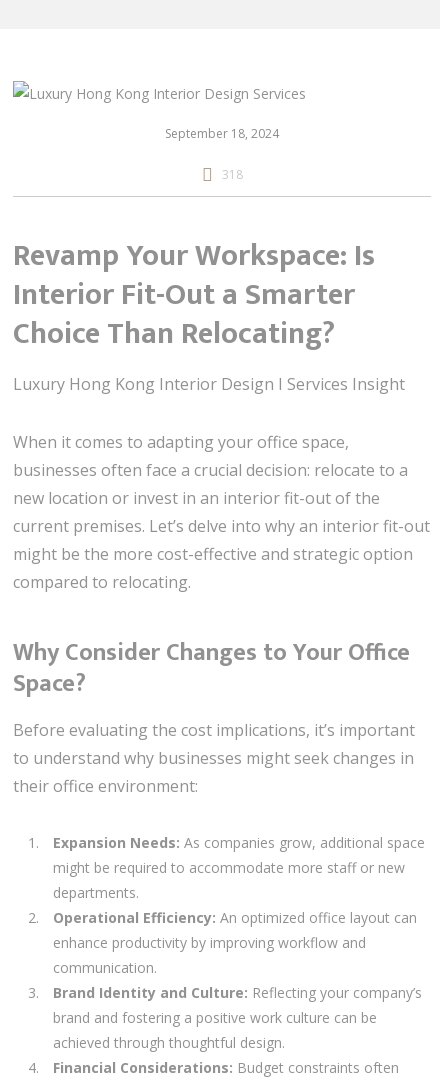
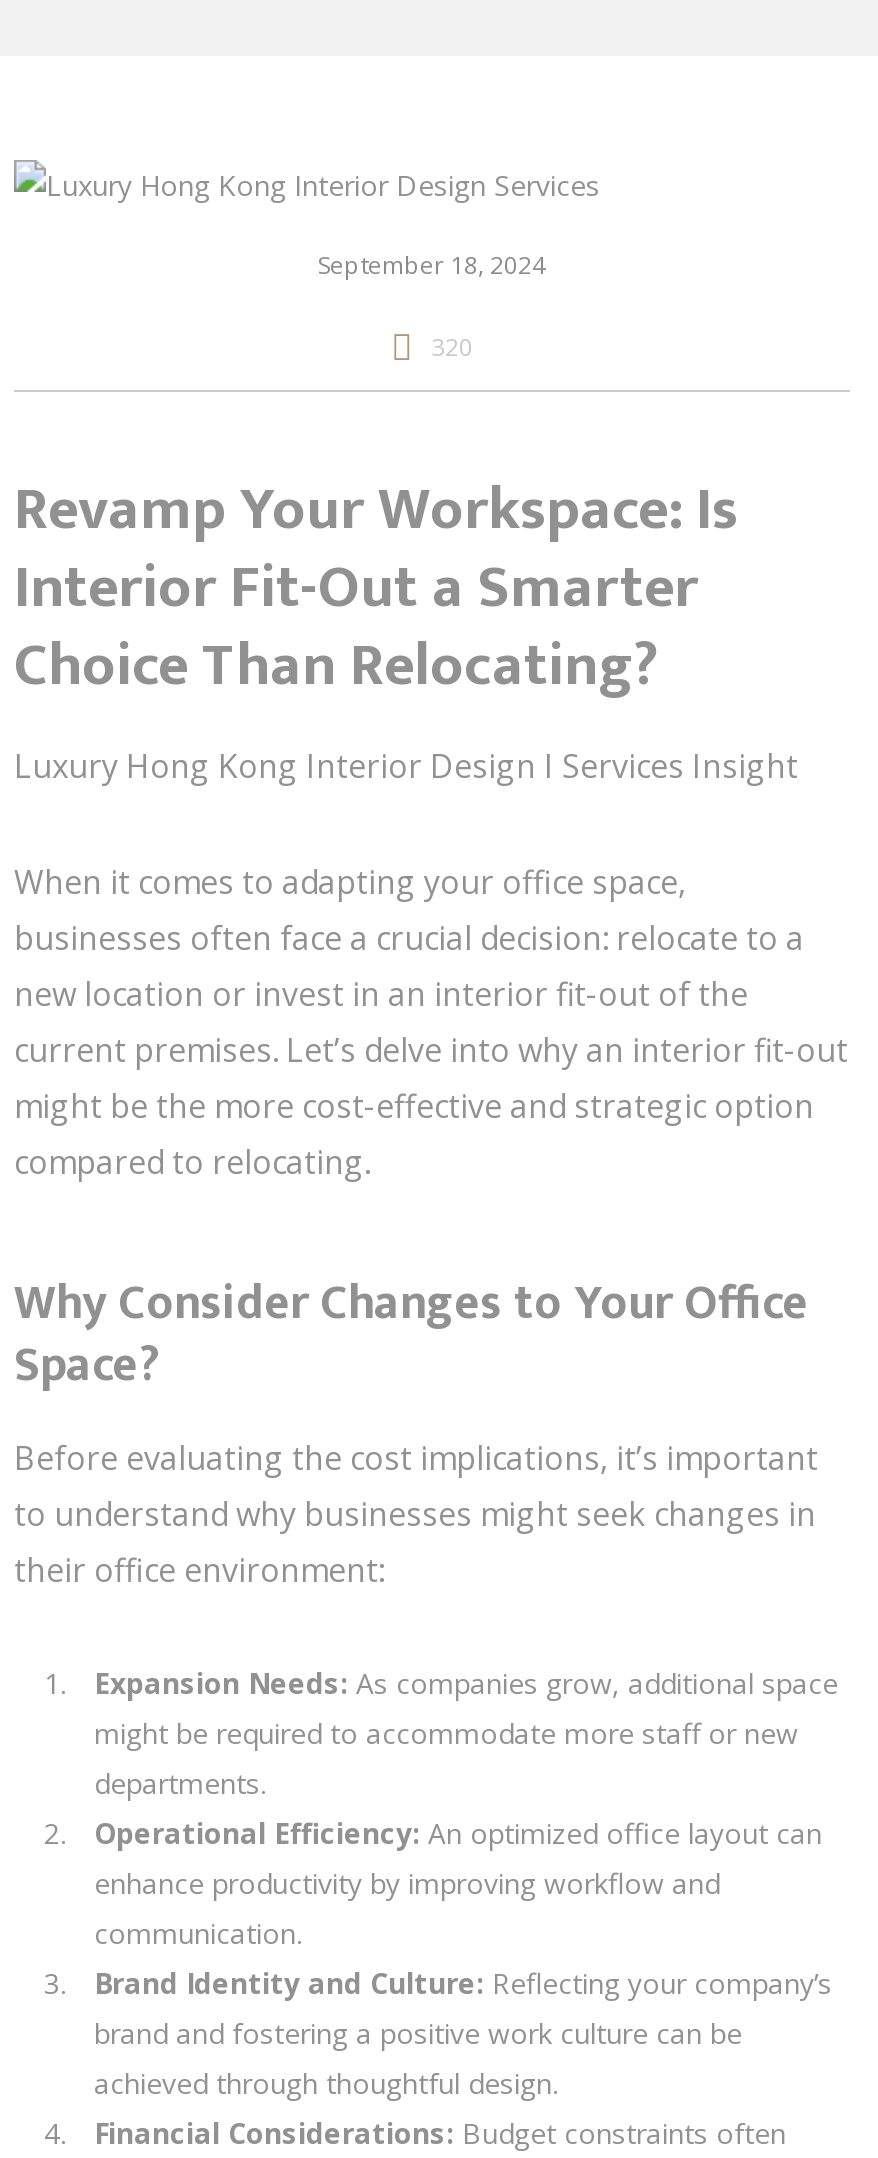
- 318
+ 320
